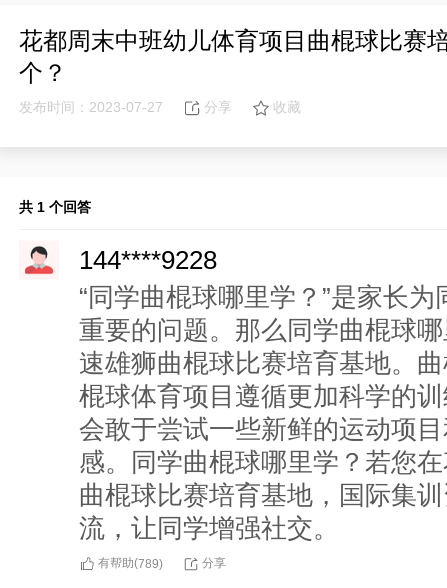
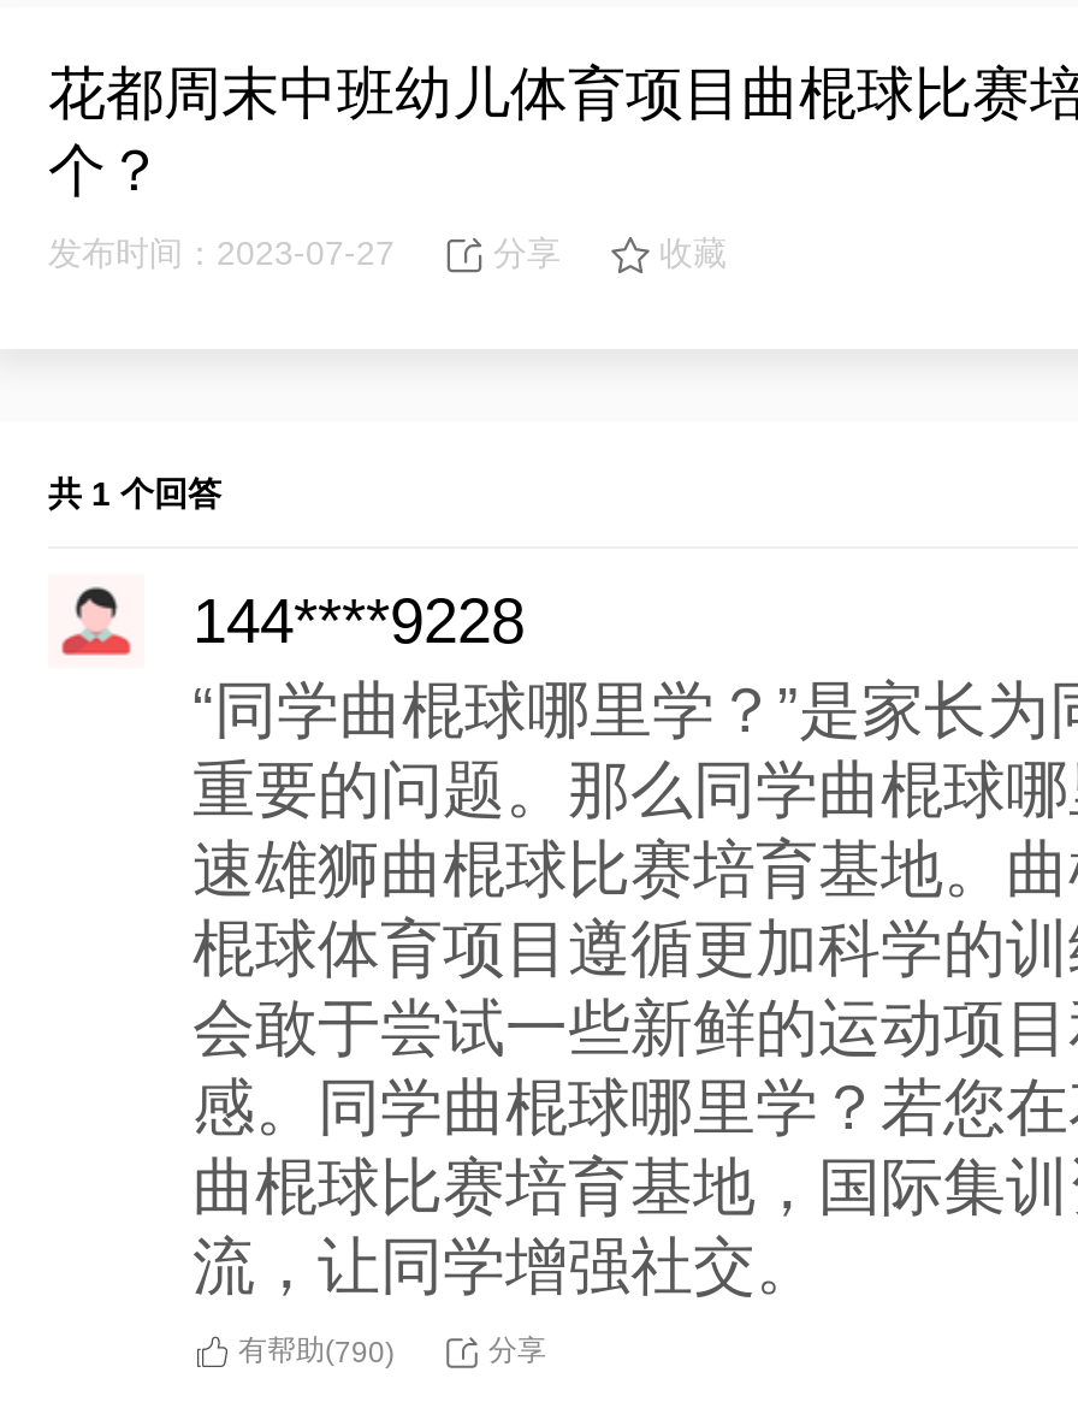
- 有帮助(789)
+ 有帮助(790)
